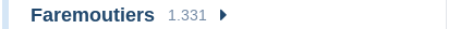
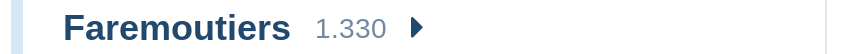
- Faremoutiers 1.331
+ Faremoutiers 1.330
